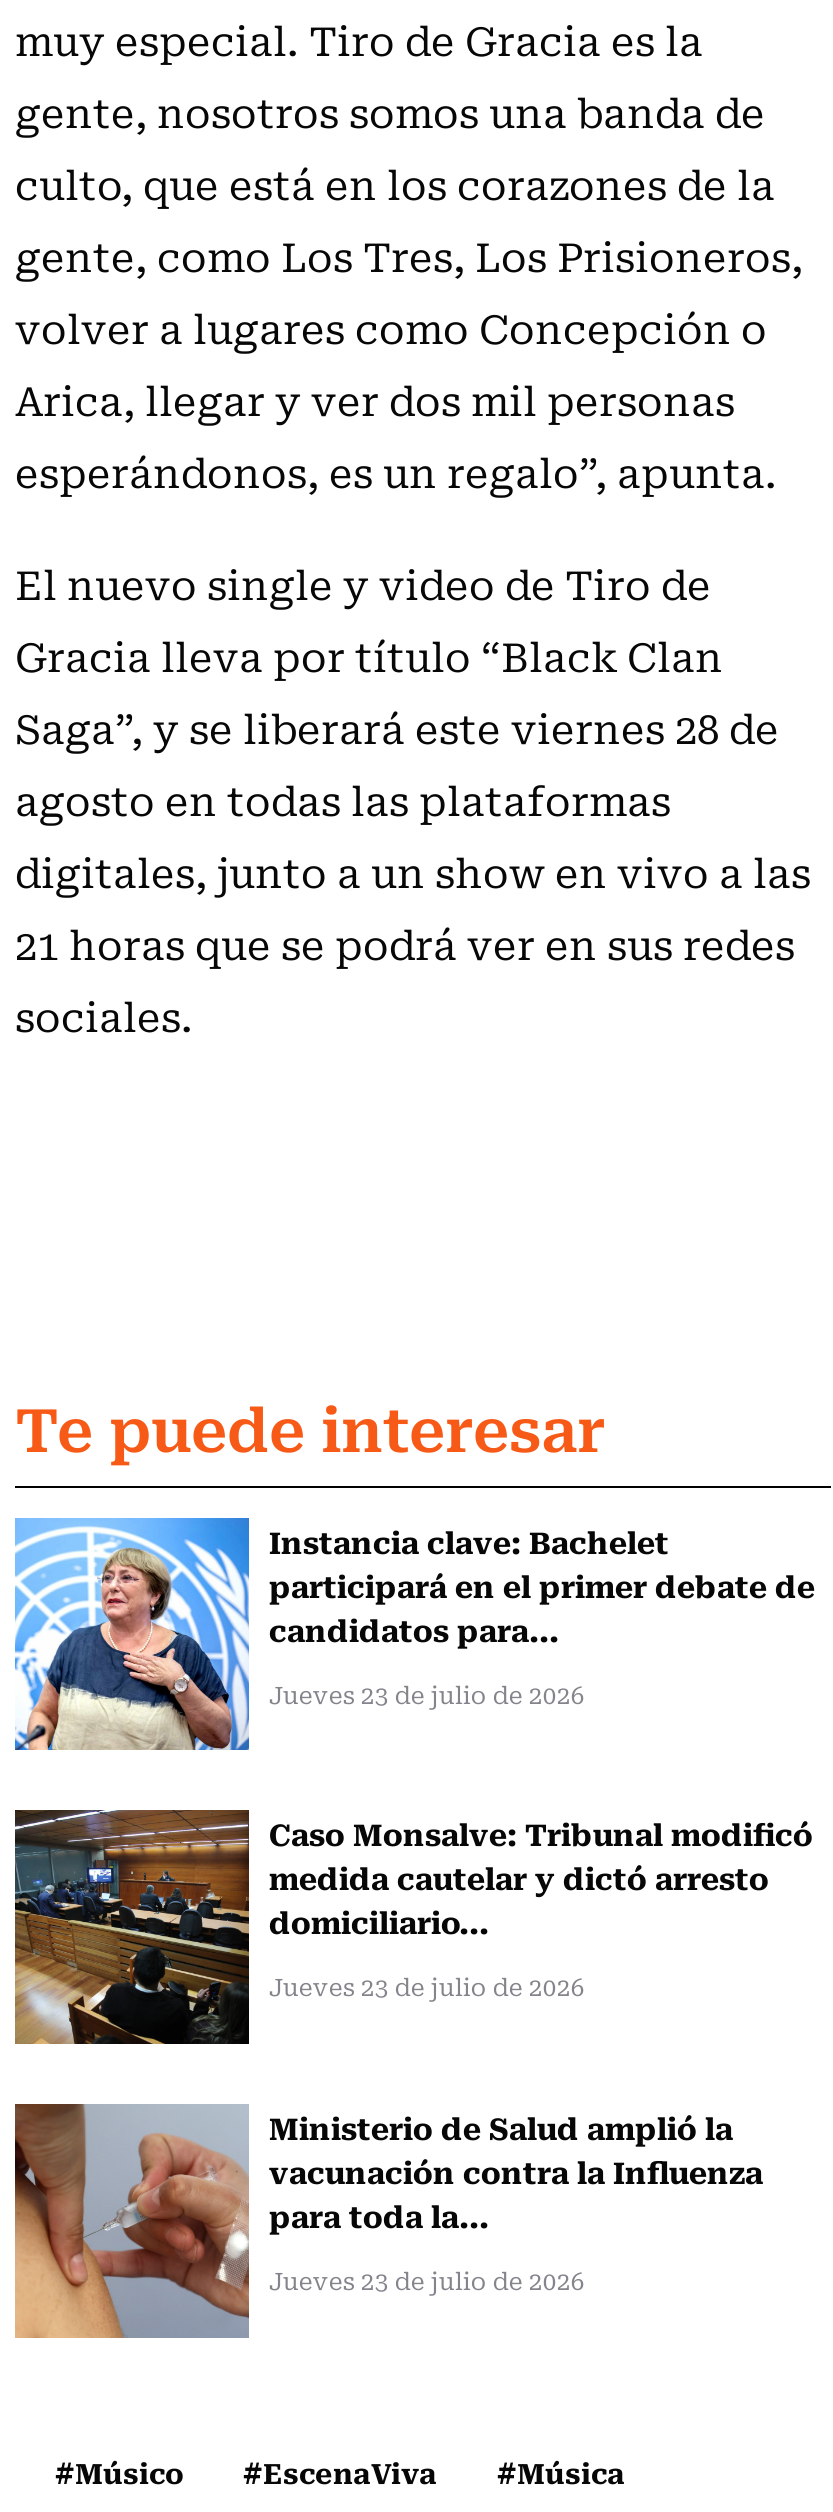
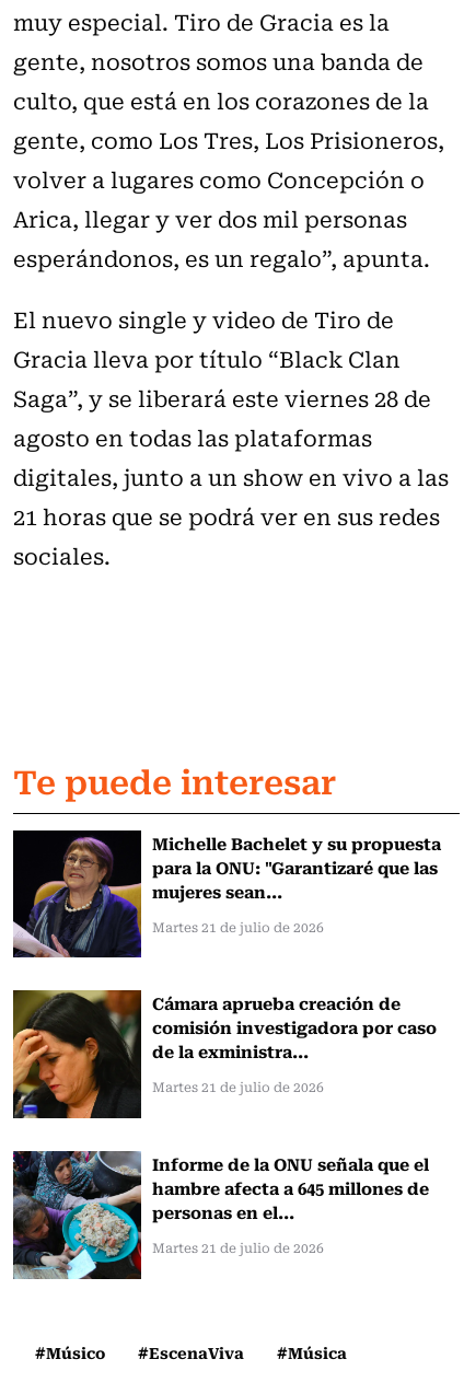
- [image]
- Instancia clave: Bachelet
- participará en el primer debate de
- candidatos para...
+ [image]
+ Michelle Bachelet y su propuesta
+ para la ONU: "Garantizaré que las
+ mujeres sean...

- Jueves 23 de julio de 2026
+ Martes 21 de julio de 2026

- [image]
- Caso Monsalve: Tribunal modificó
- medida cautelar y dictó arresto
- domiciliario...
+ [image]
+ Cámara aprueba creación de
+ comisión investigadora por caso
+ de la exministra...

- Jueves 23 de julio de 2026
+ Martes 21 de julio de 2026

- [image]
- Ministerio de Salud amplió la
- vacunación contra la Influenza
- para toda la...
+ [image]
+ Informe de la ONU señala que el
+ hambre afecta a 645 millones de
+ personas en el...

- Jueves 23 de julio de 2026
+ Martes 21 de julio de 2026
